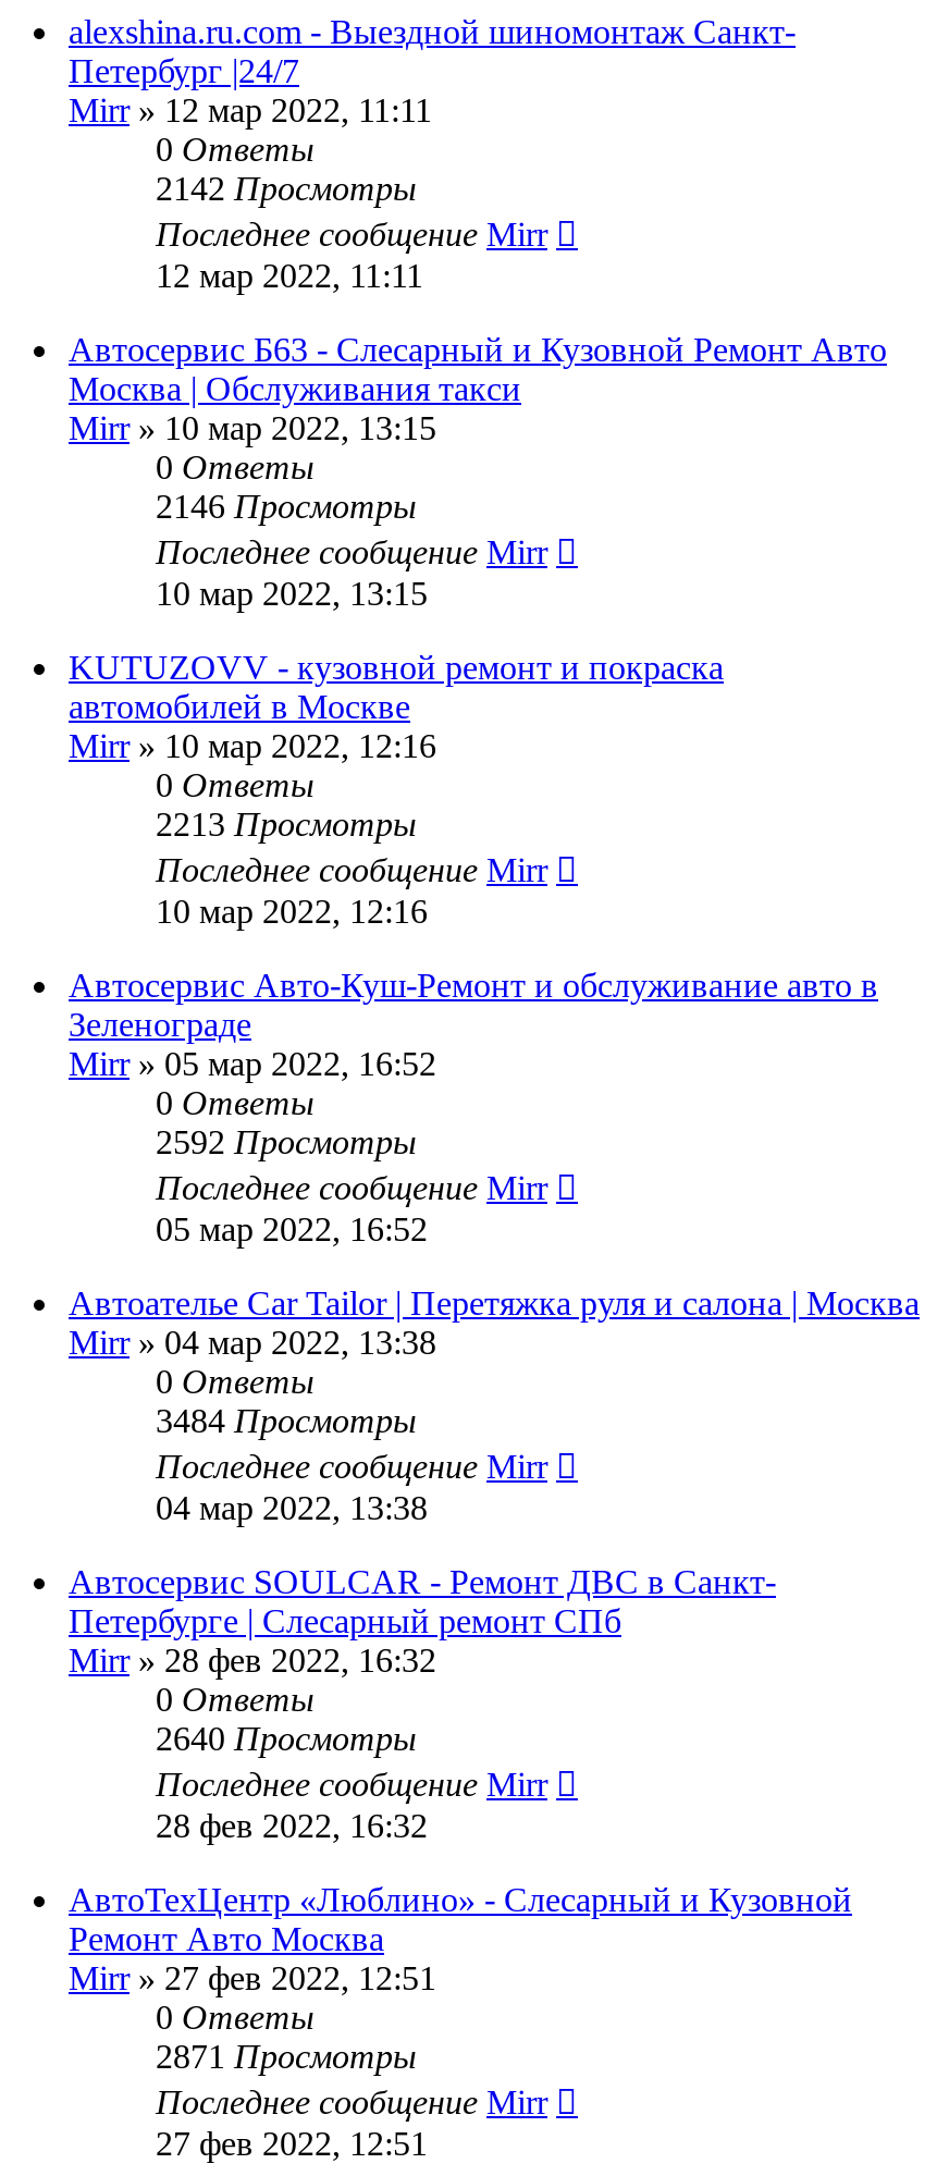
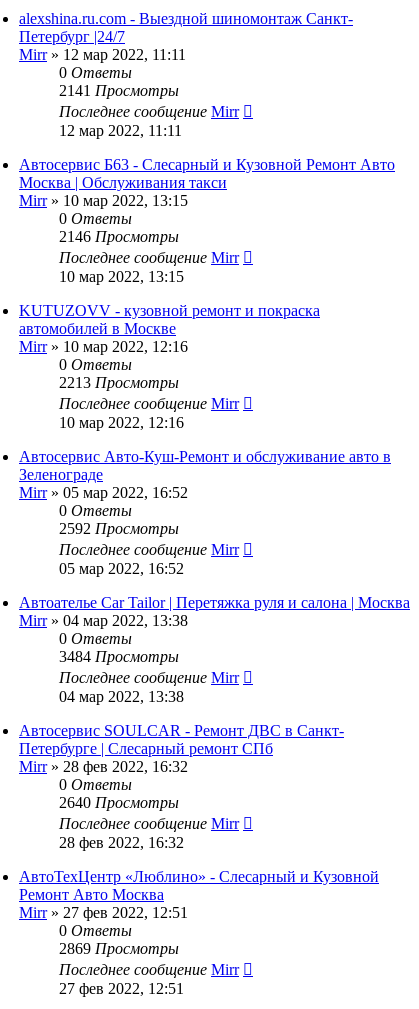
- 2142 Просмотры
+ 2141 Просмотры

- 2871 Просмотры
+ 2869 Просмотры
